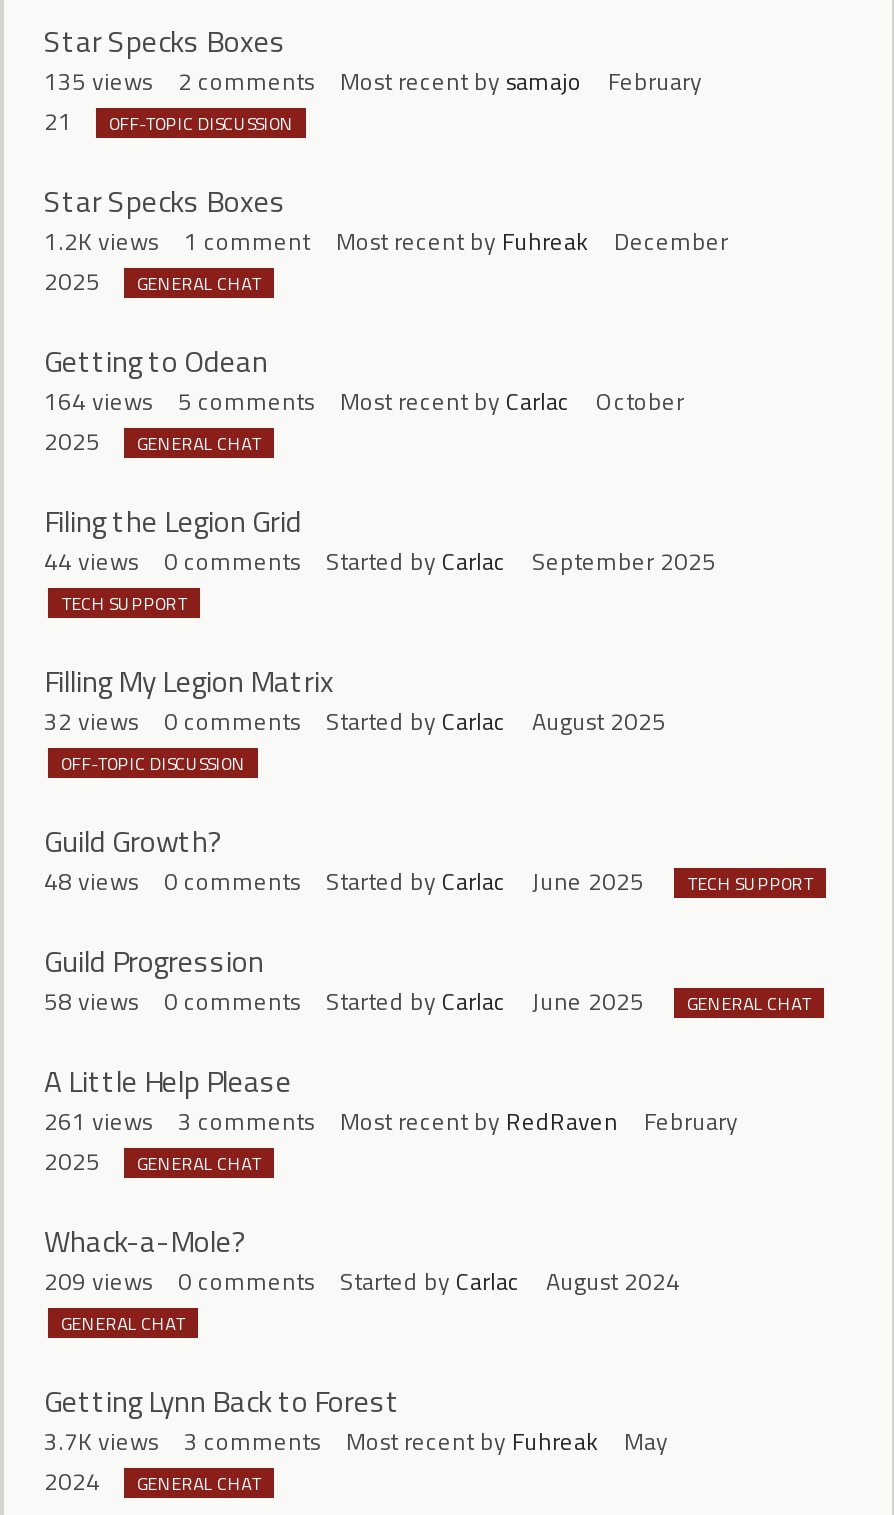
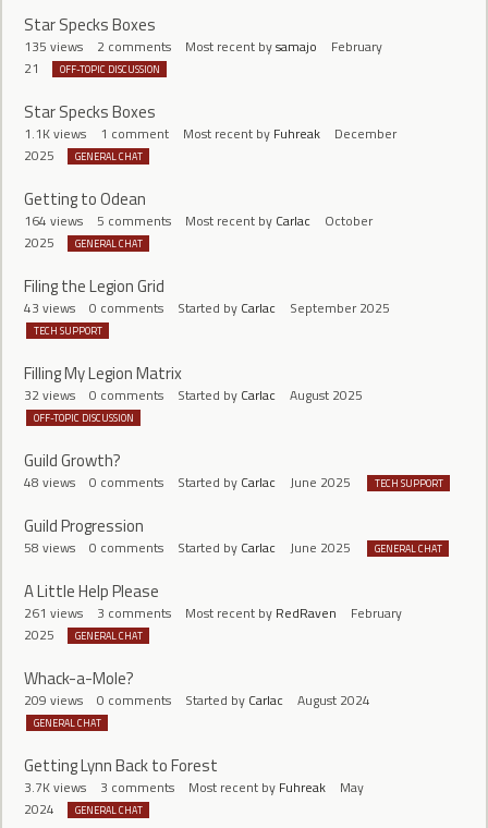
- 1.2K views 1 comment Most recent by Fuhreak December
+ 1.1K views 1 comment Most recent by Fuhreak December

- 44 views 0 comments Started by Carlac September 2025
+ 43 views 0 comments Started by Carlac September 2025
